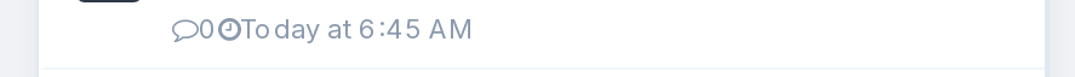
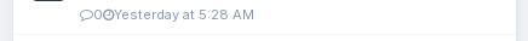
- Today at 6:45 AM
+ Yesterday at 5:28 AM
